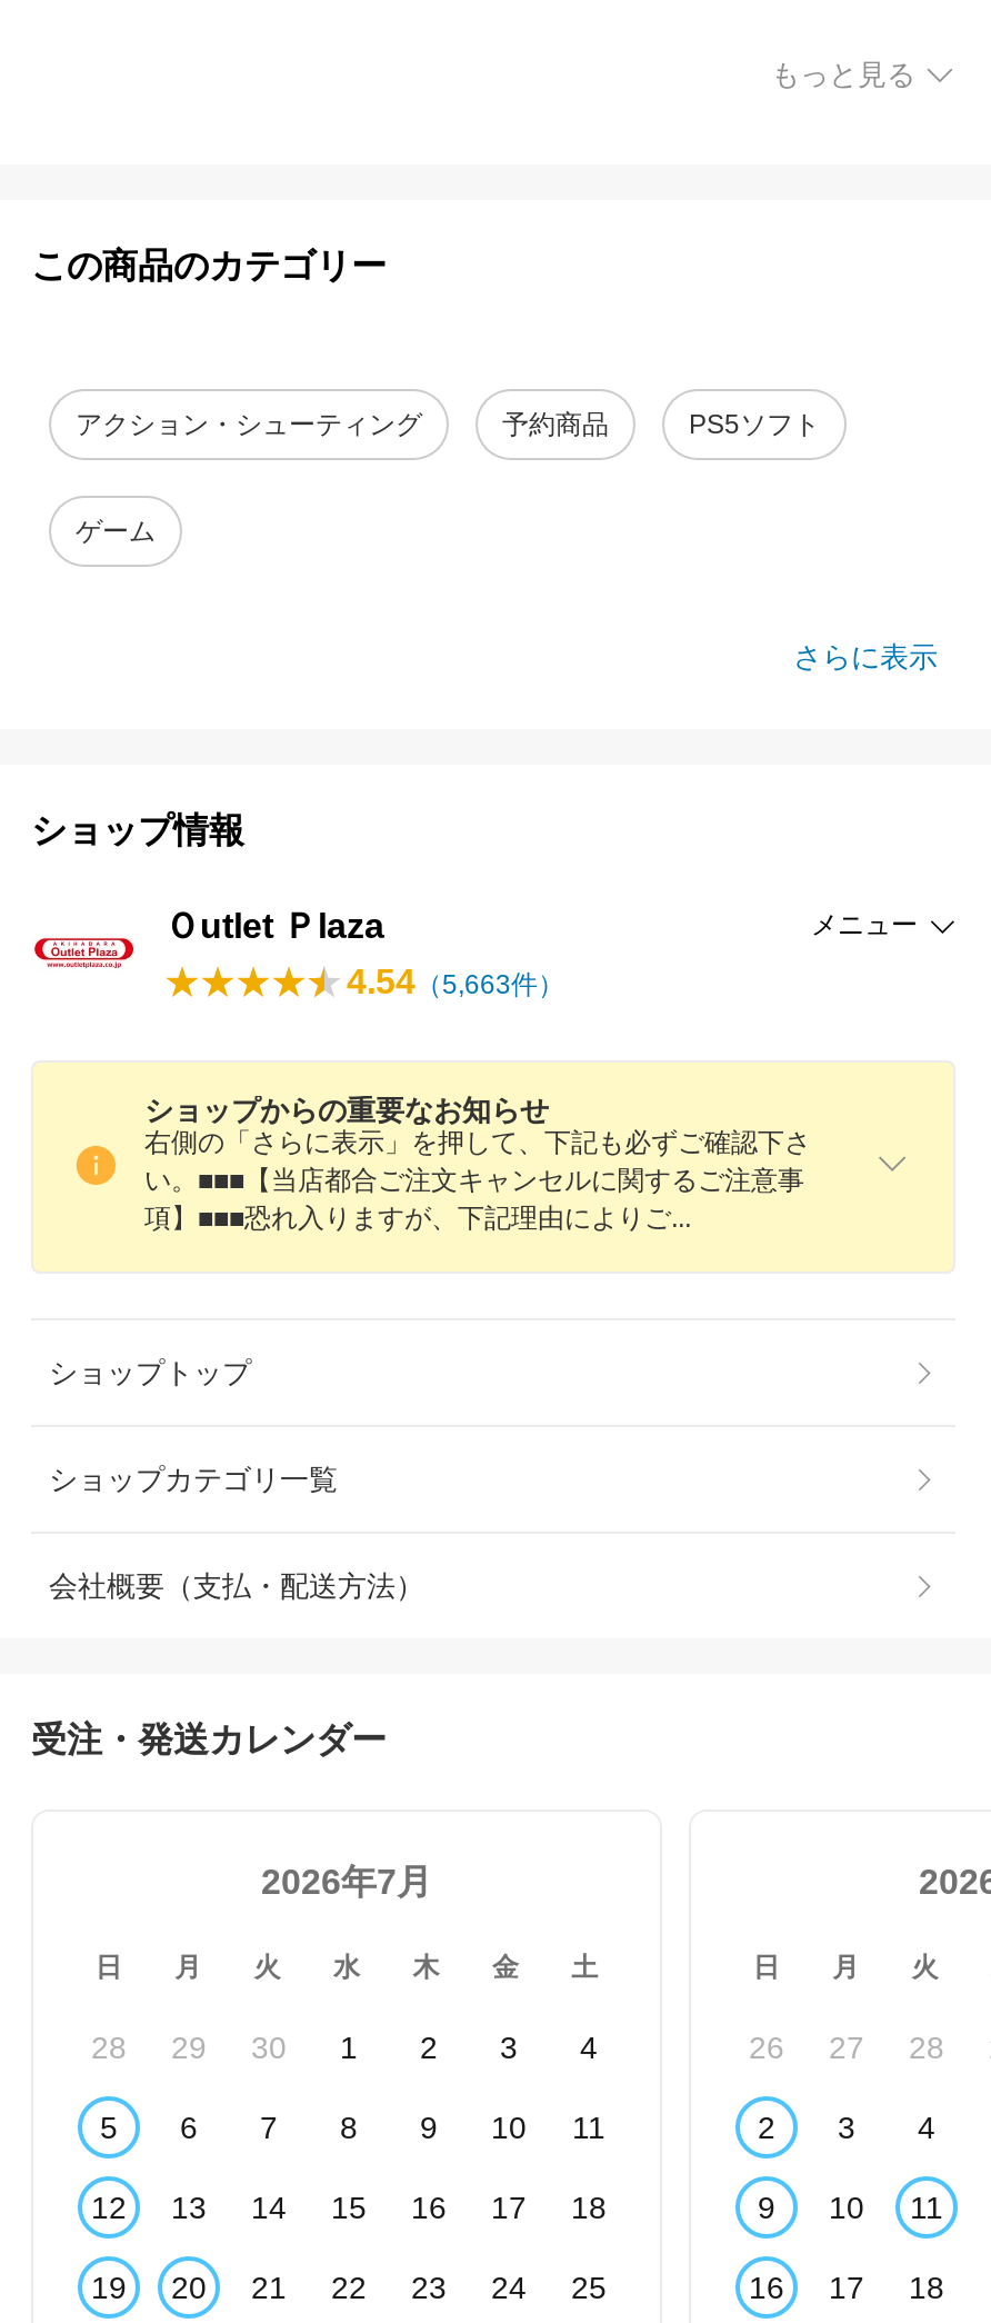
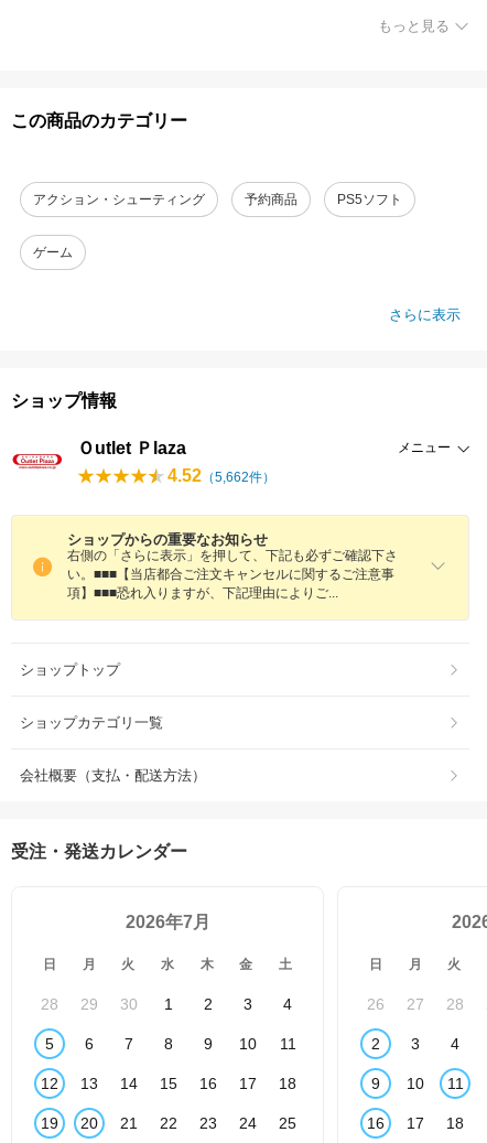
- 4.54（5,663件）
+ 4.52（5,662件）
